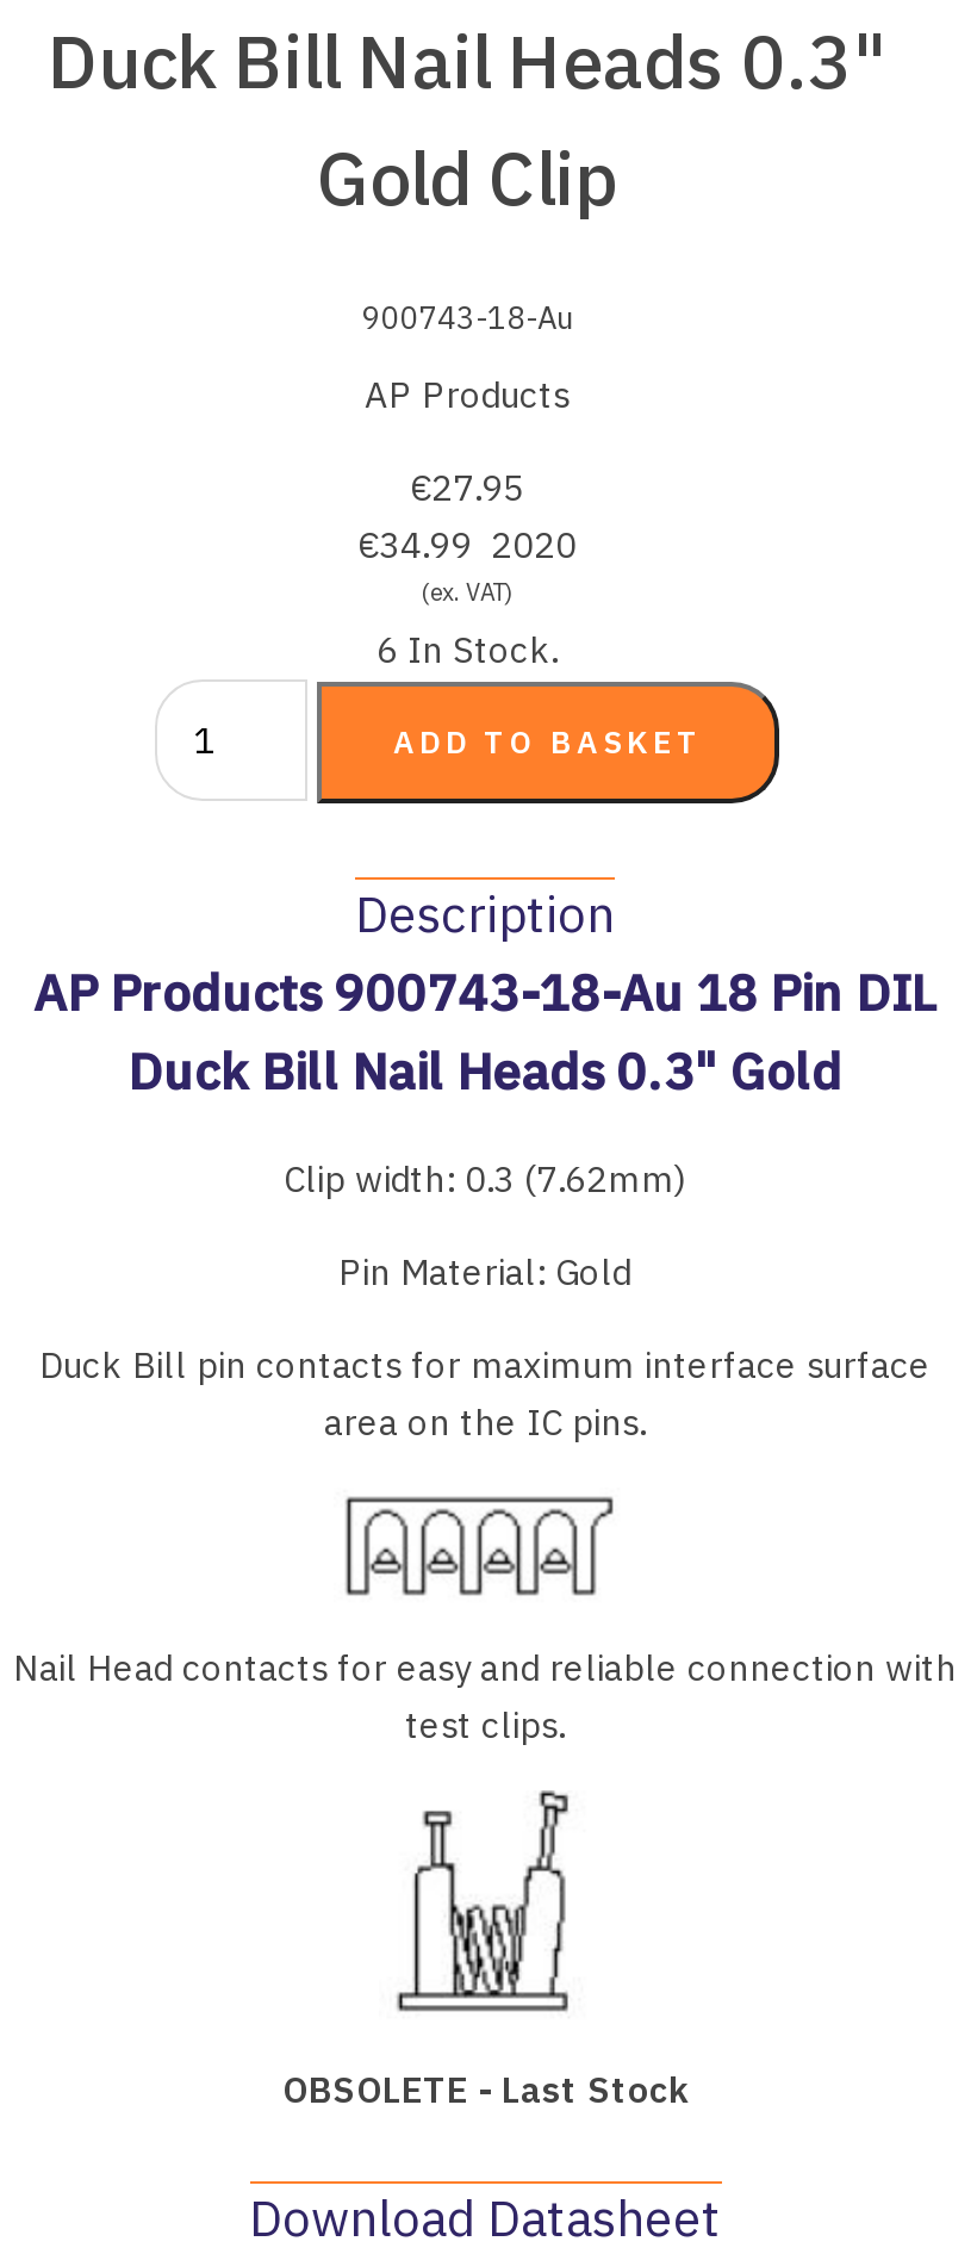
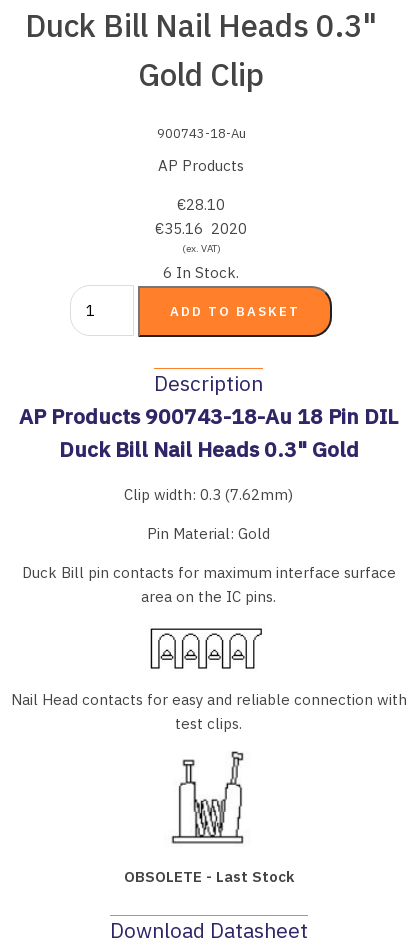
- €27.95
+ €28.10

- €34.99 2020
+ €35.16 2020
